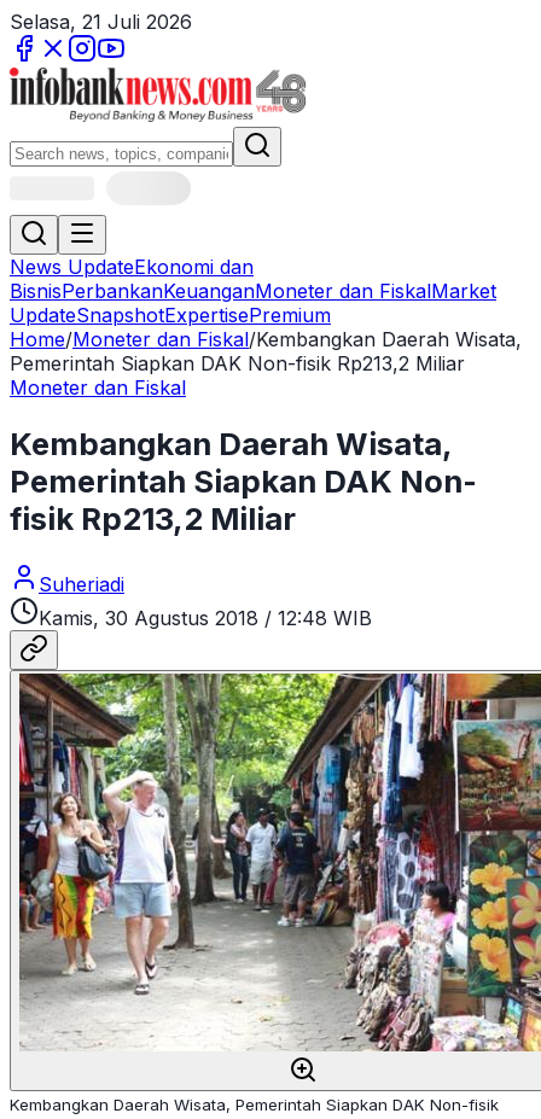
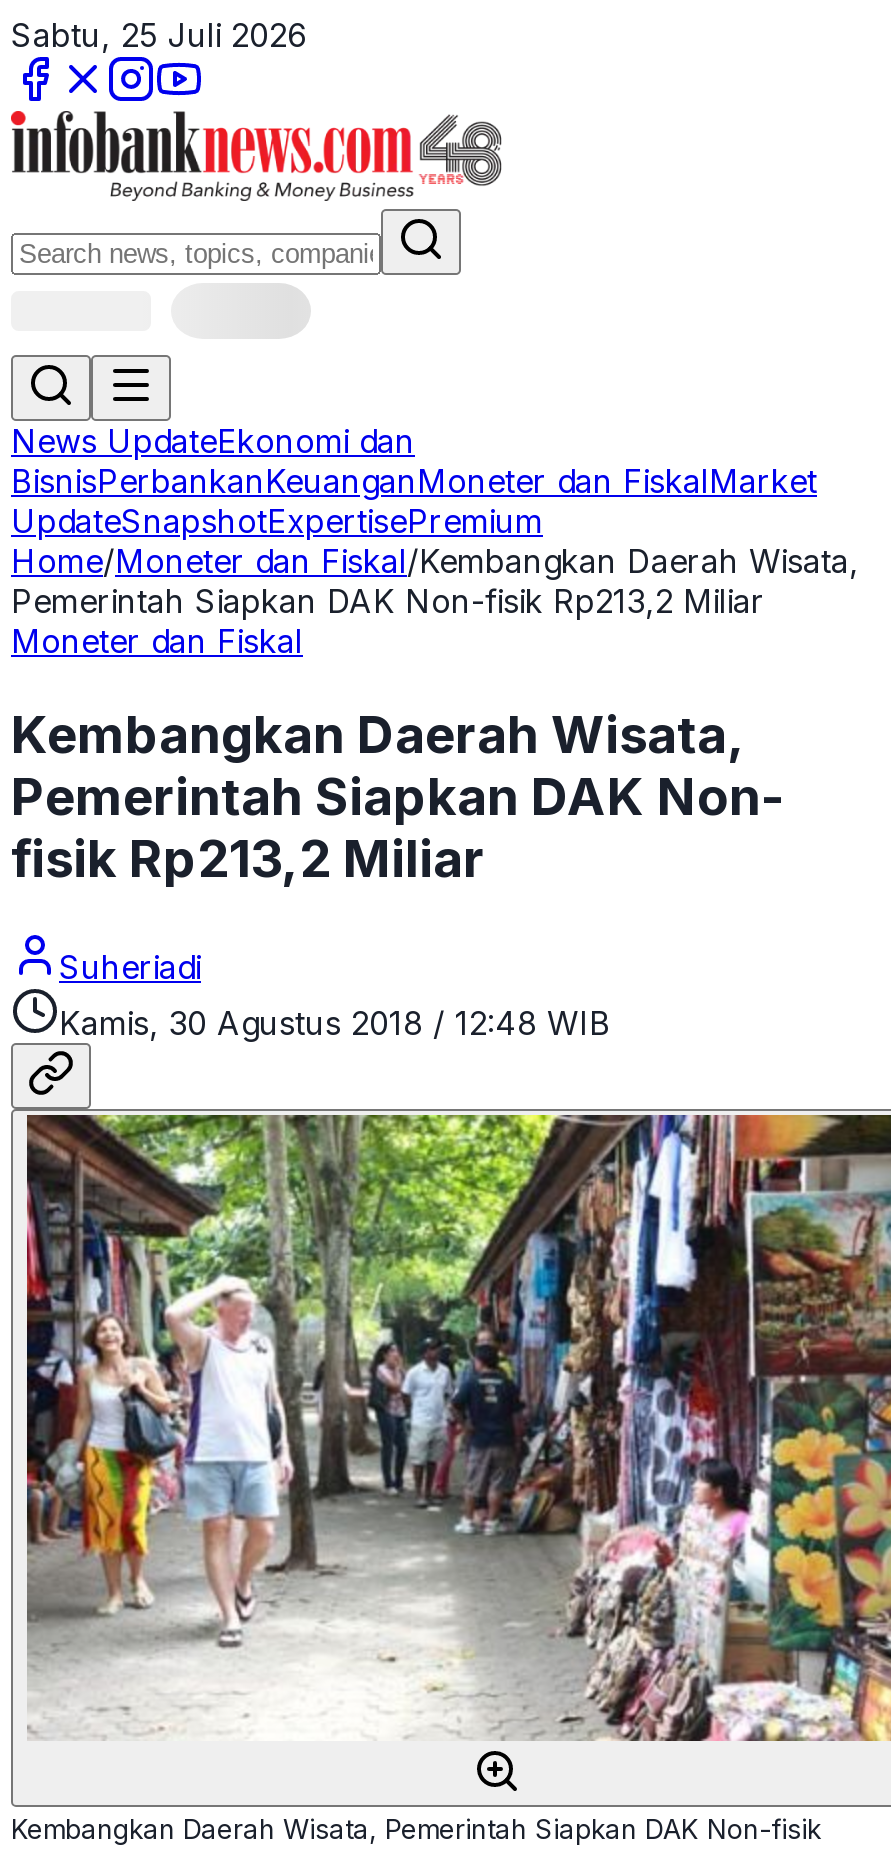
- Selasa, 21 Juli 2026
+ Sabtu, 25 Juli 2026
